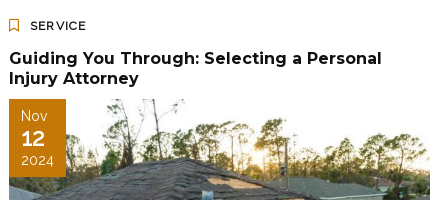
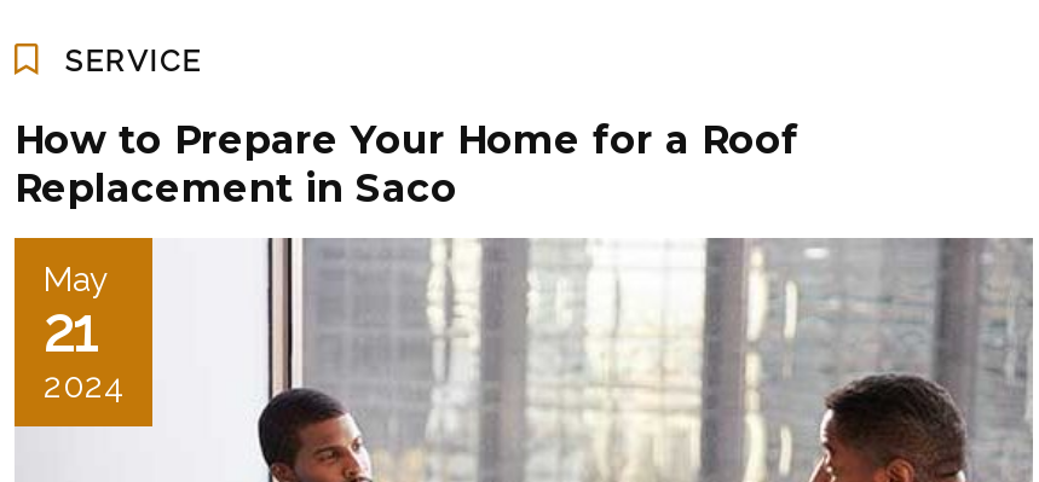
- Guiding You Through: Selecting a Personal
- Injury Attorney
+ How to Prepare Your Home for a Roof
+ Replacement in Saco

- Nov
- 12
+ May
+ 21
